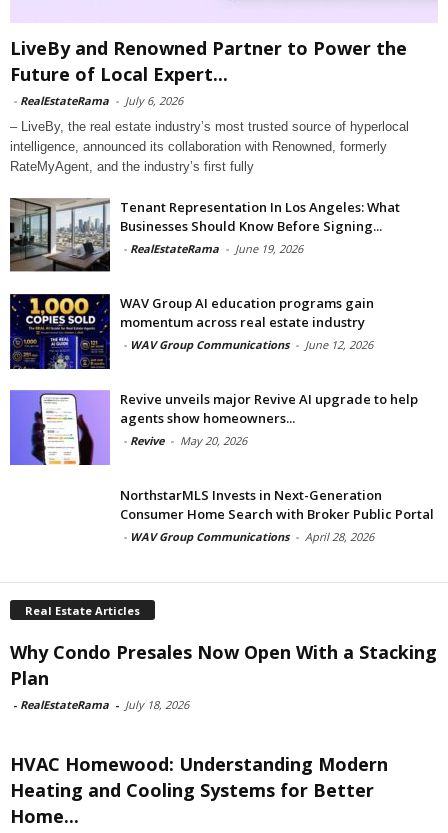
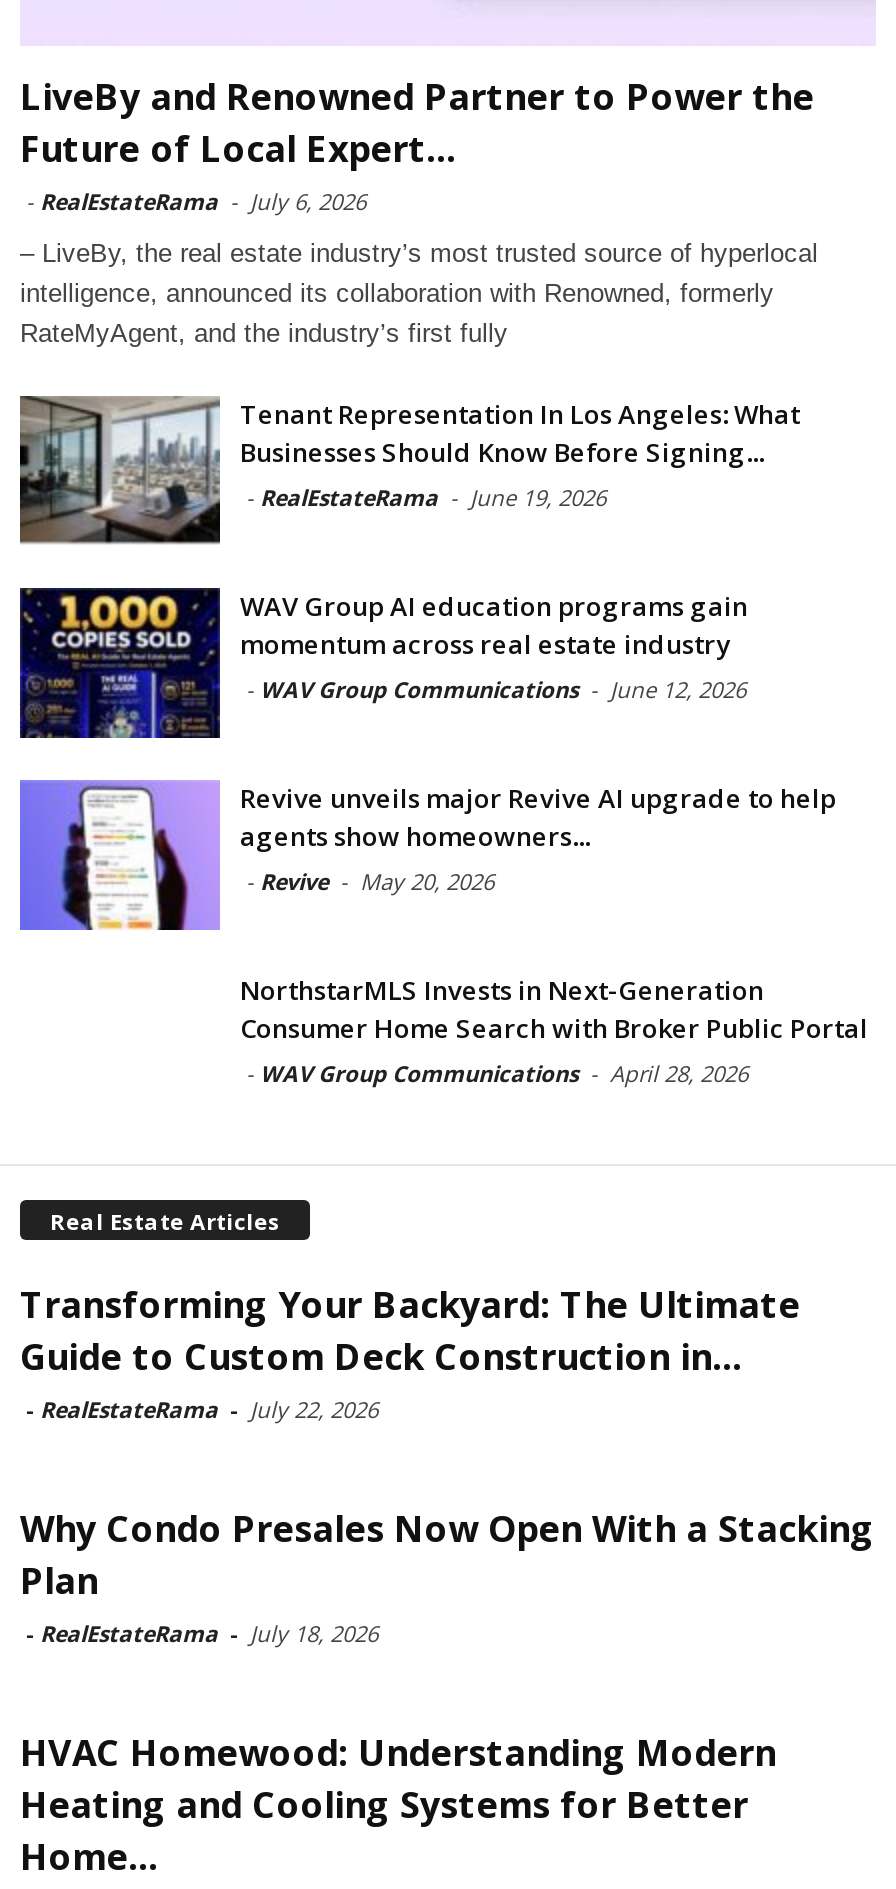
+ Transforming Your Backyard: The Ultimate
+ Guide to Custom Deck Construction in...
+ - RealEstateRama - July 22, 2026
